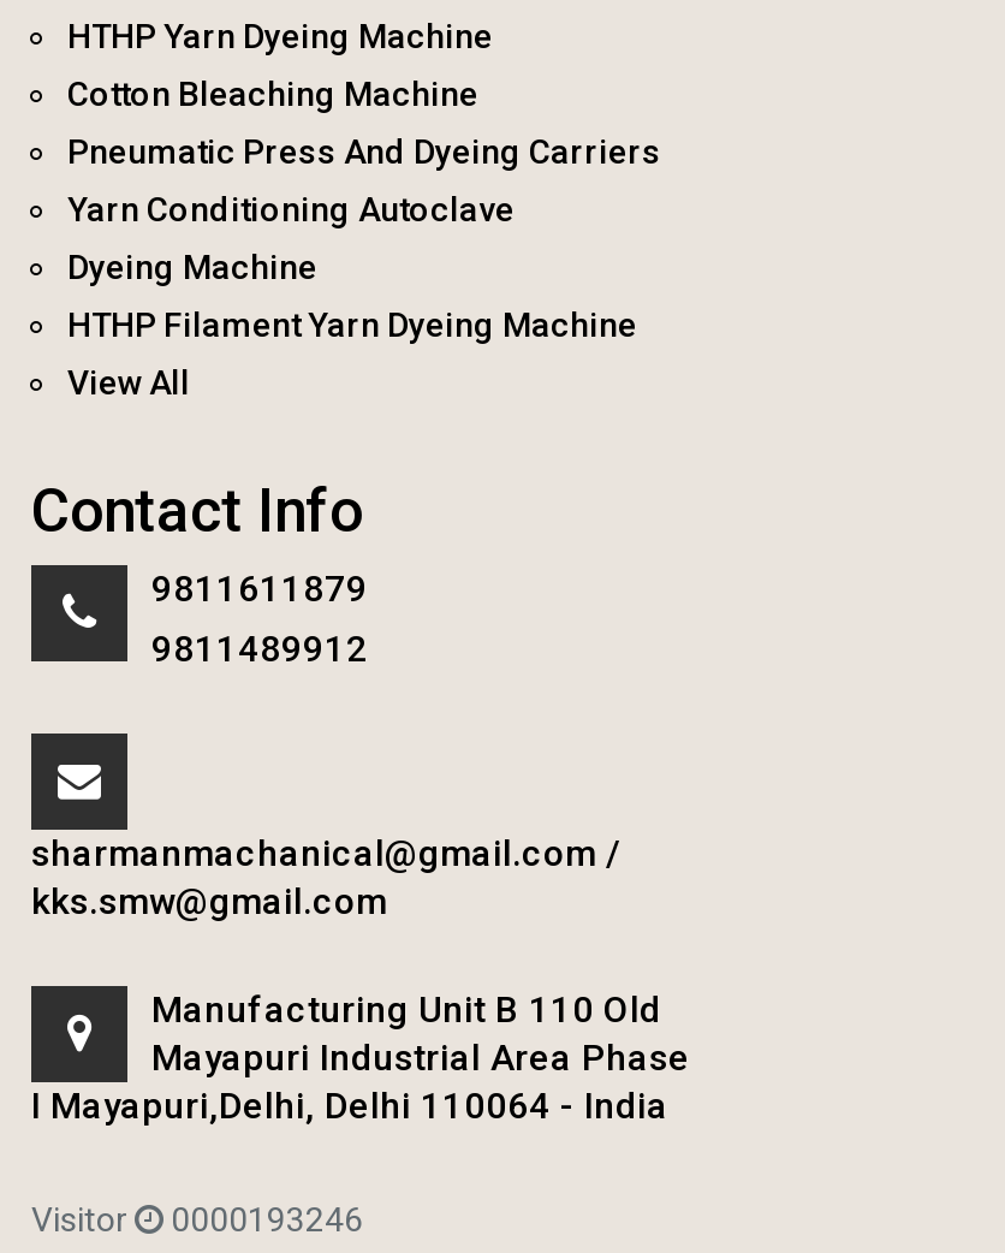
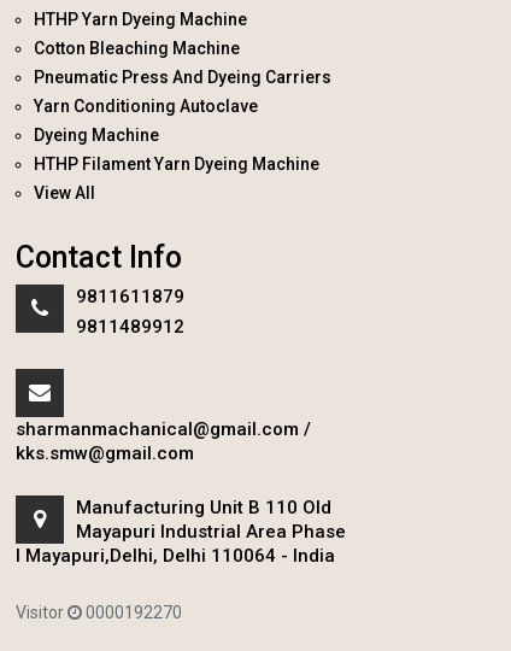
- Visitor 0000193246
+ Visitor 0000192270
